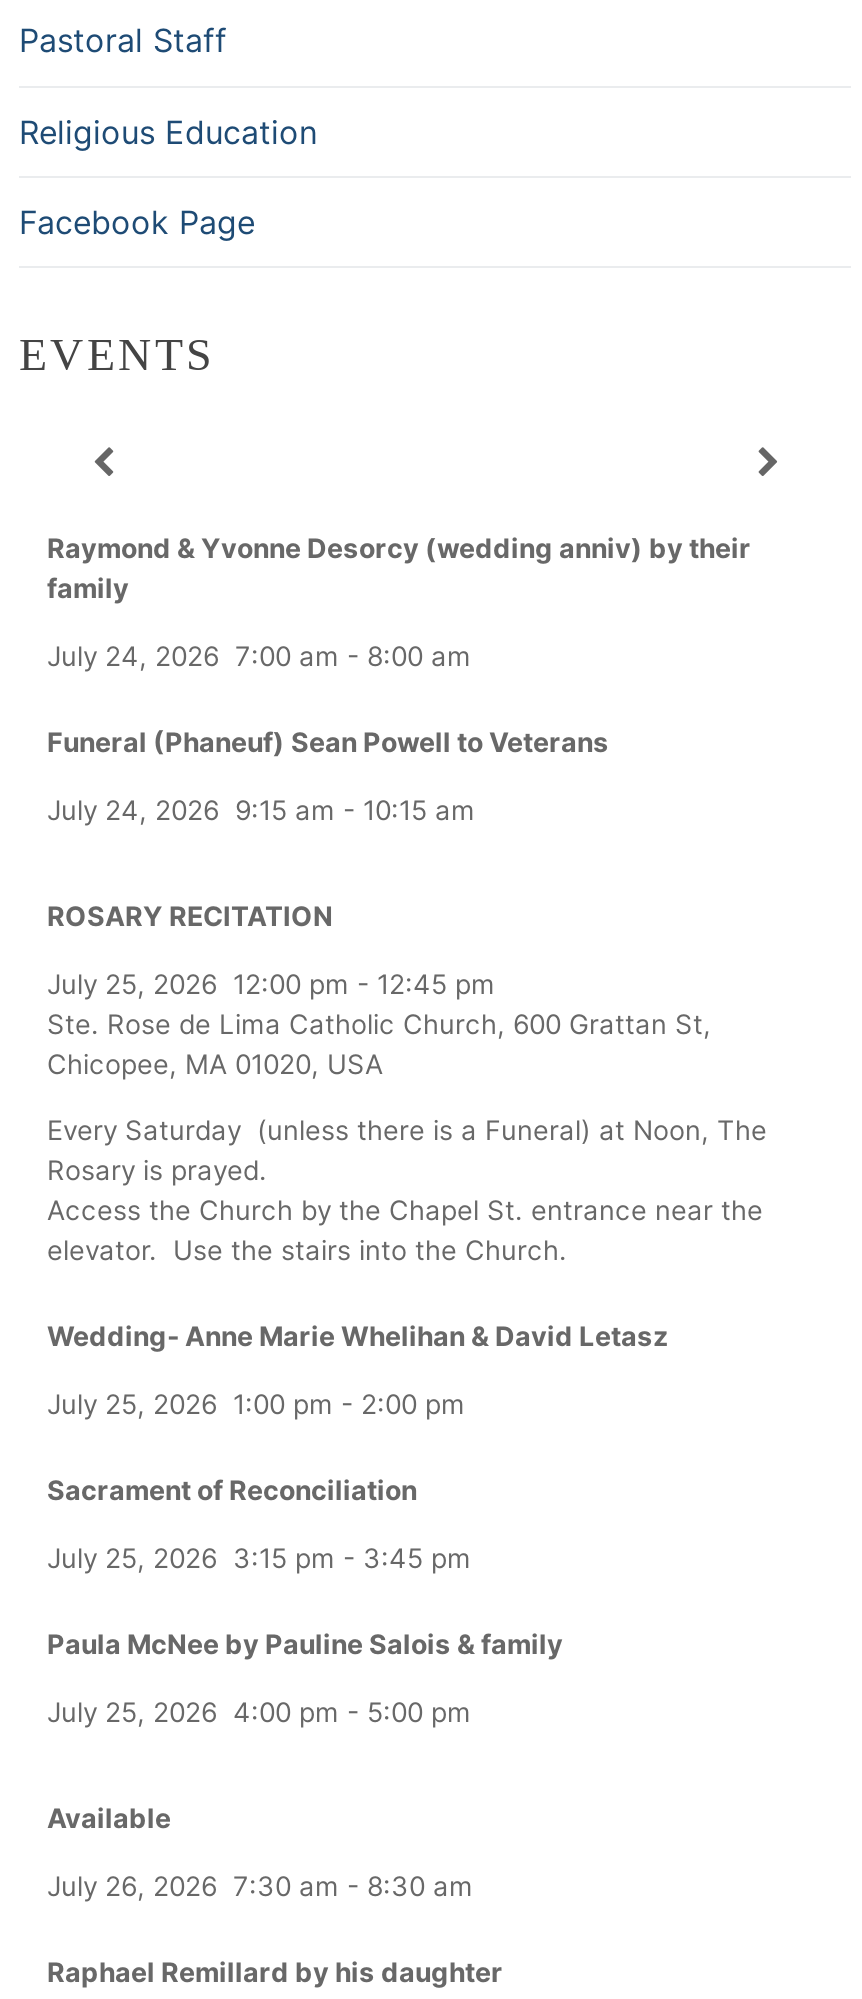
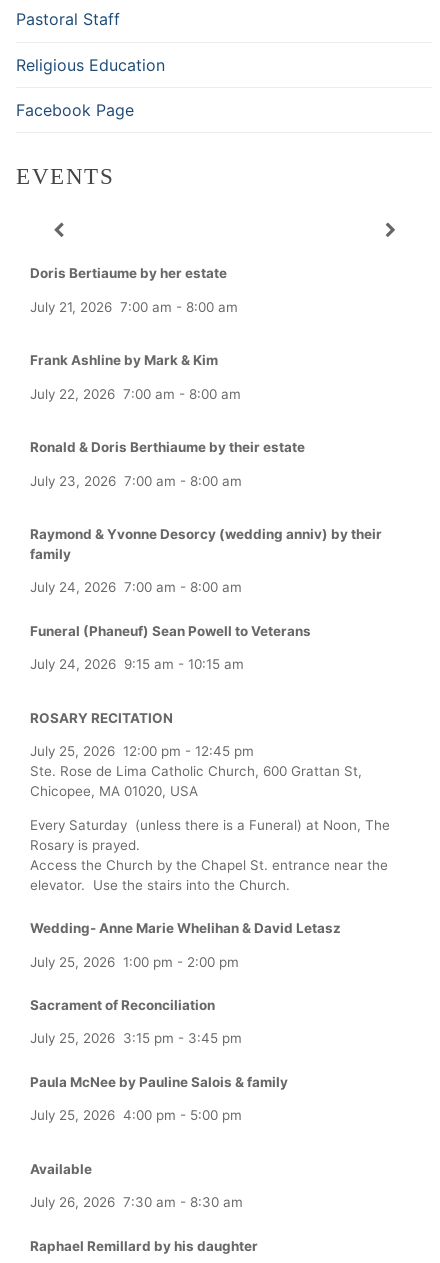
+ Doris Bertiaume by her estate
+ July 21, 2026 7:00 am - 8:00 am
+ Frank Ashline by Mark & Kim
+ July 22, 2026 7:00 am - 8:00 am
+ Ronald & Doris Berthiaume by their estate
+ July 23, 2026 7:00 am - 8:00 am
